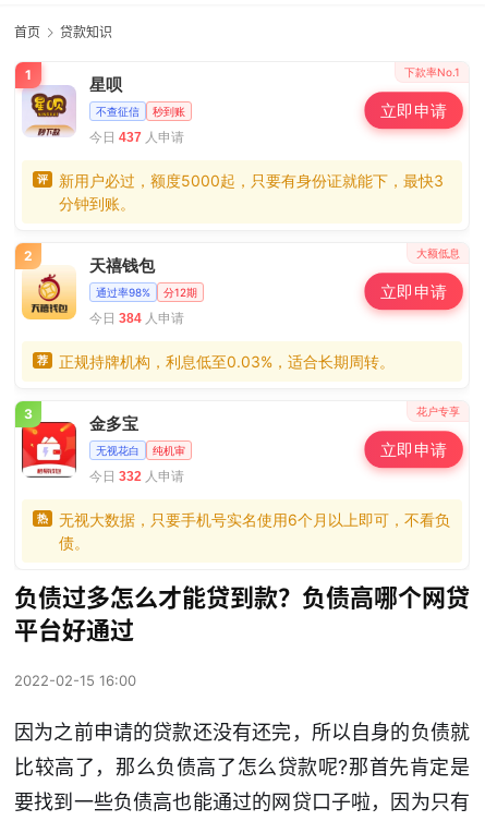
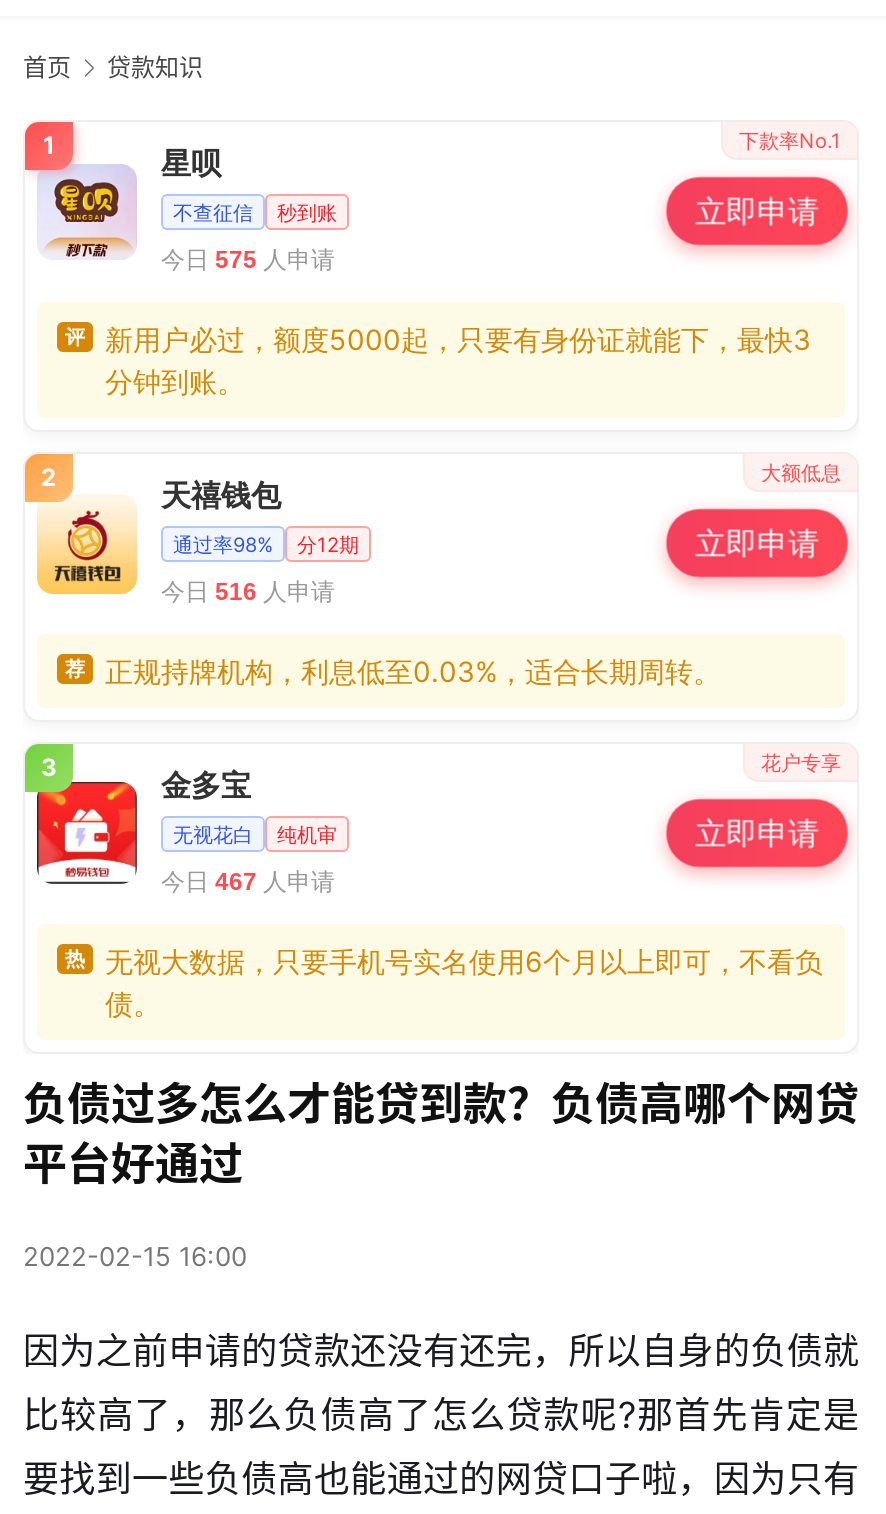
- 今日437人申请
+ 今日575人申请

- 今日384人申请
+ 今日516人申请

- 今日332人申请
+ 今日467人申请
